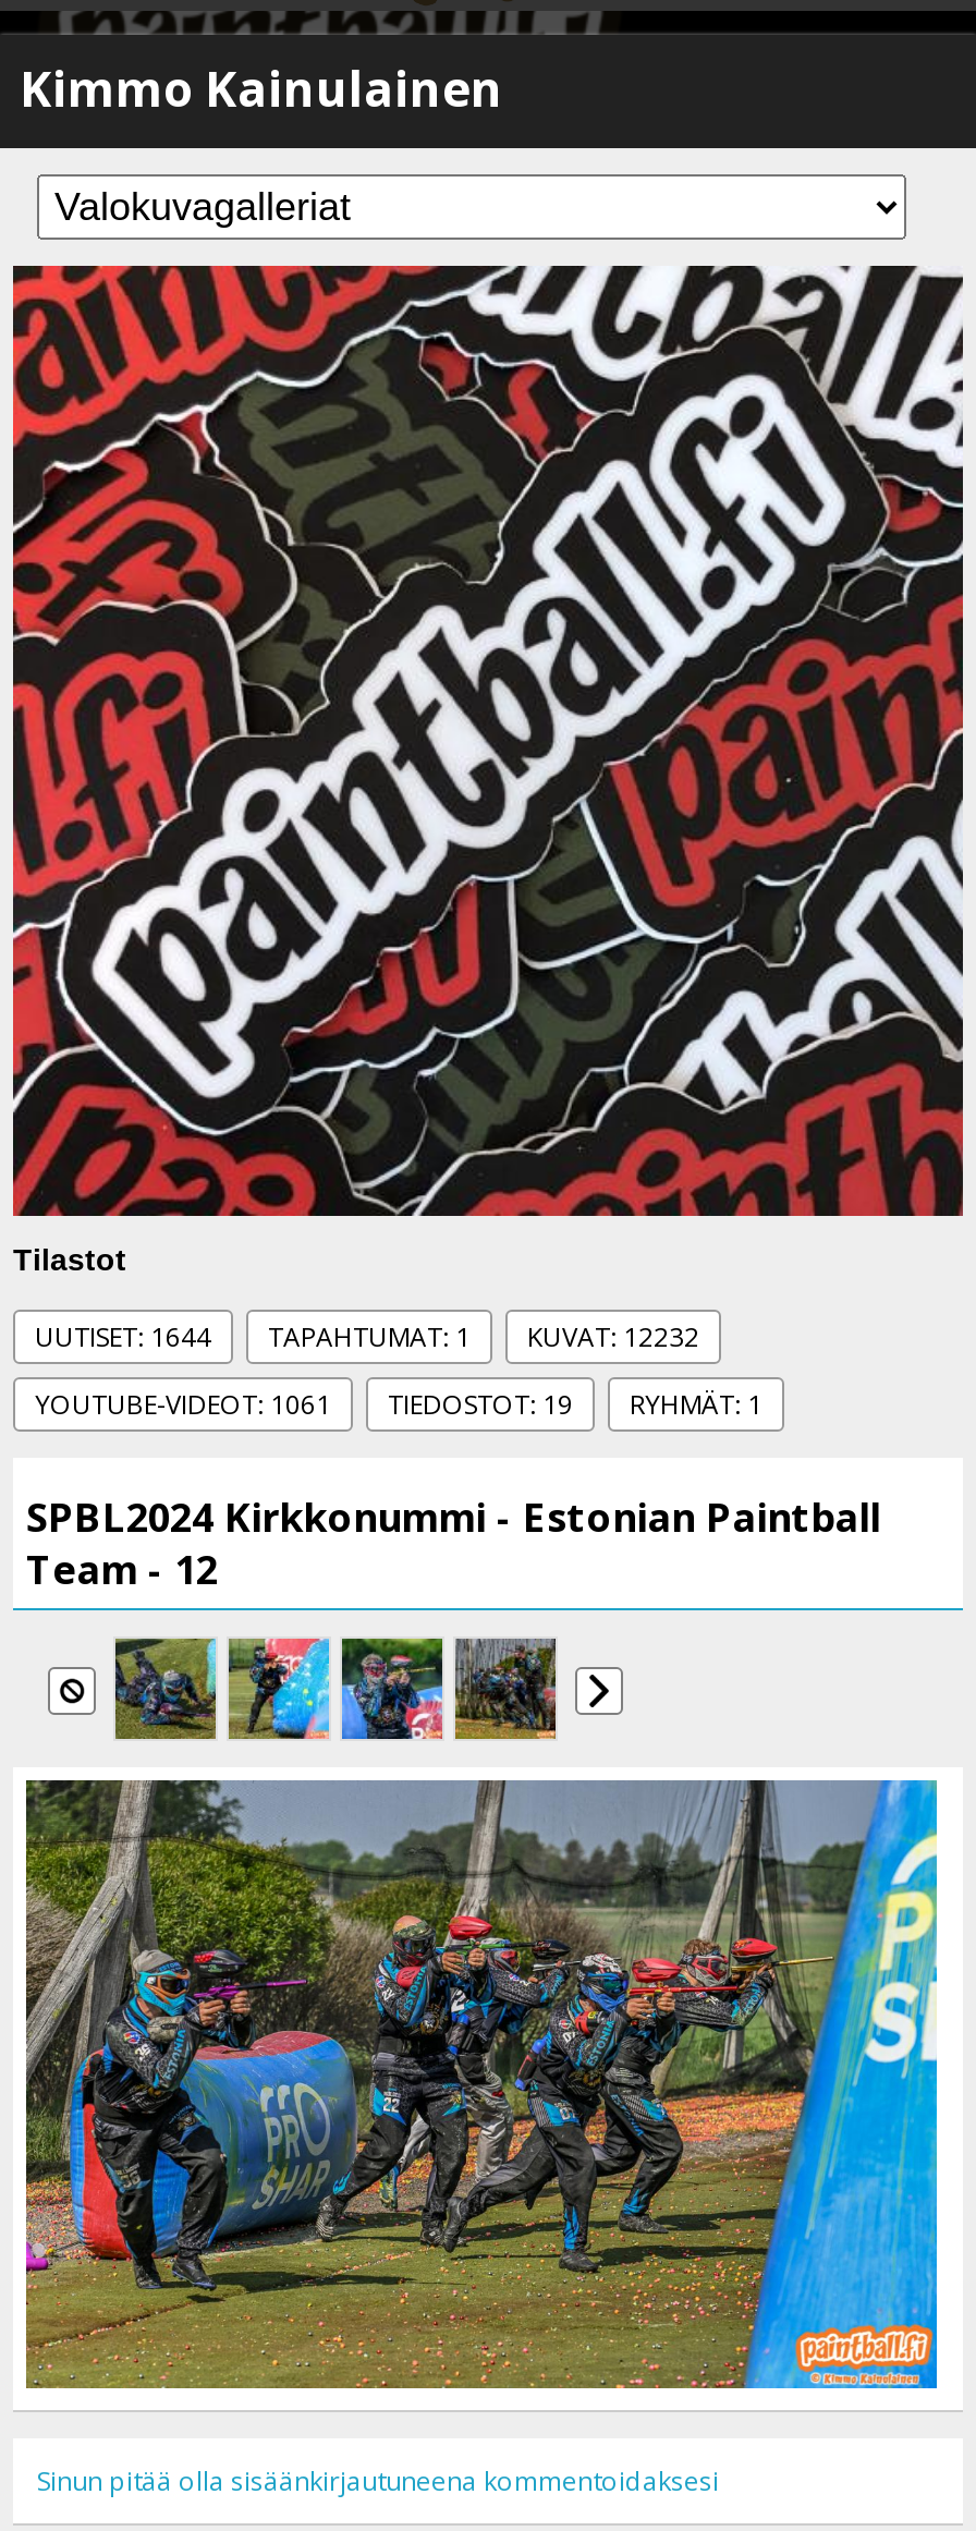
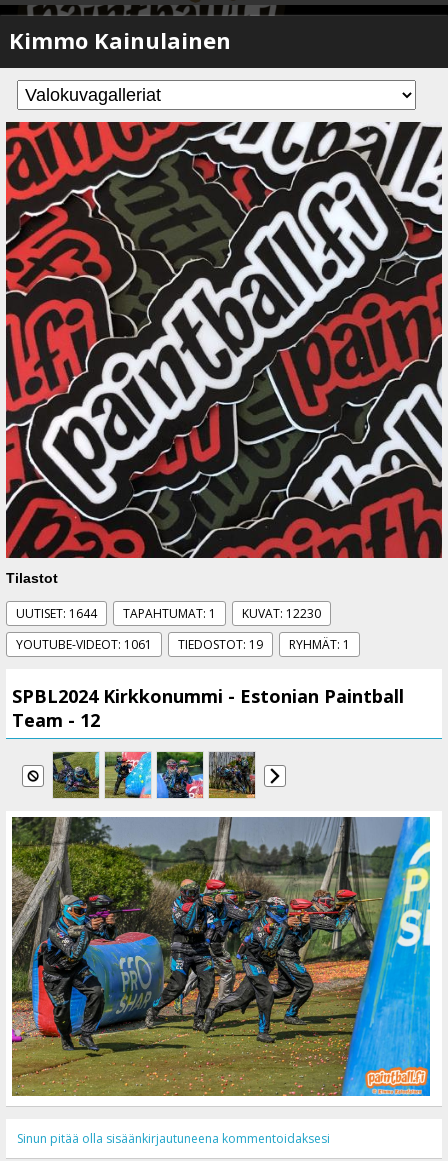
- UUTISET: 1644 TAPAHTUMAT: 1 KUVAT: 12232
+ UUTISET: 1644 TAPAHTUMAT: 1 KUVAT: 12230
